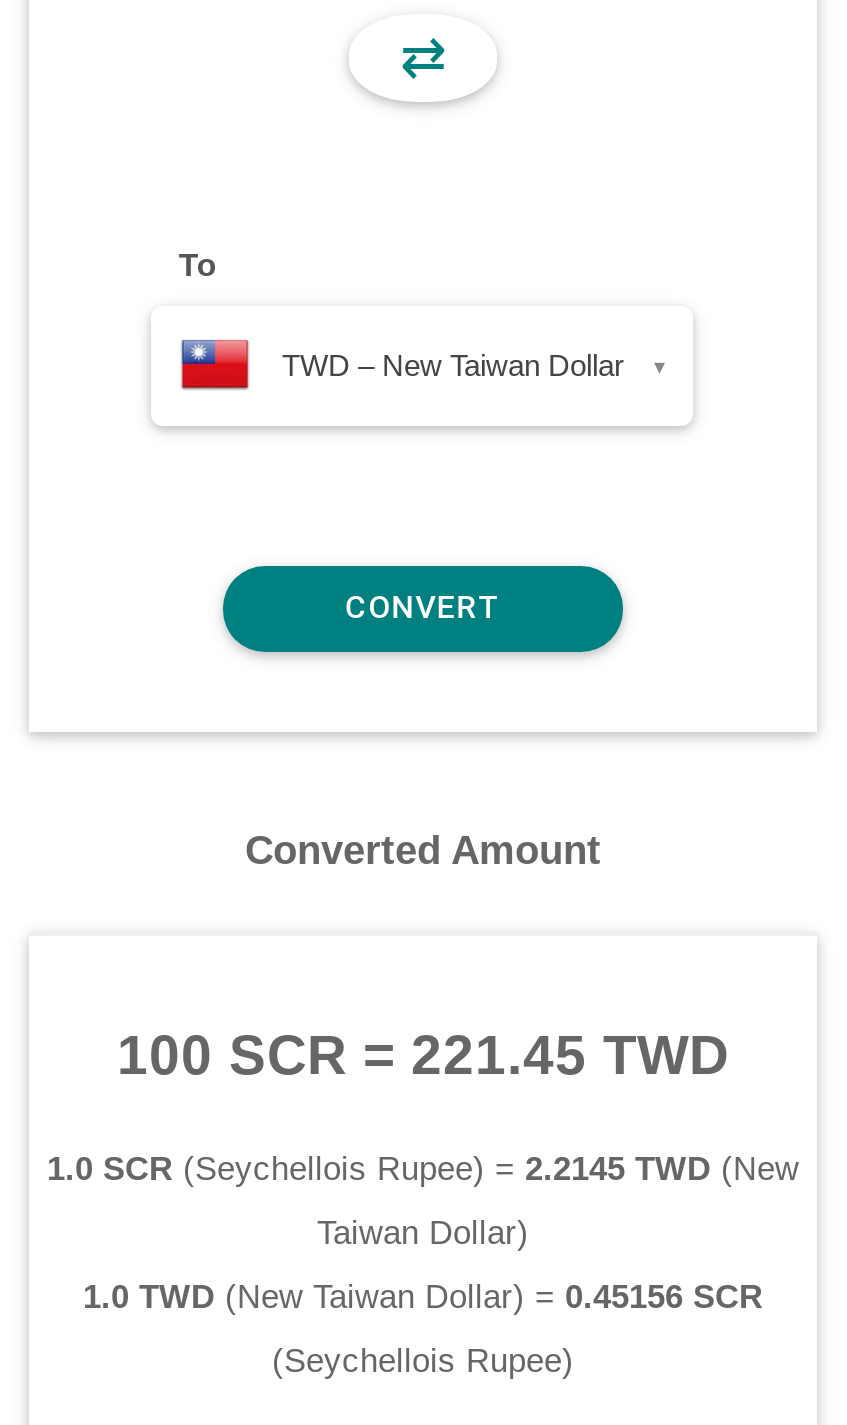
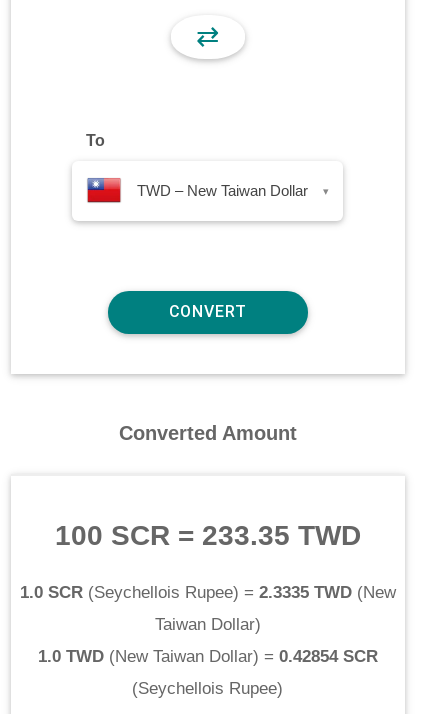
- 100 SCR = 221.45 TWD
+ 100 SCR = 233.35 TWD

- 1.0 SCR (Seychellois Rupee) = 2.2145 TWD (New
+ 1.0 SCR (Seychellois Rupee) = 2.3335 TWD (New

- 1.0 TWD (New Taiwan Dollar) = 0.45156 SCR
+ 1.0 TWD (New Taiwan Dollar) = 0.42854 SCR
